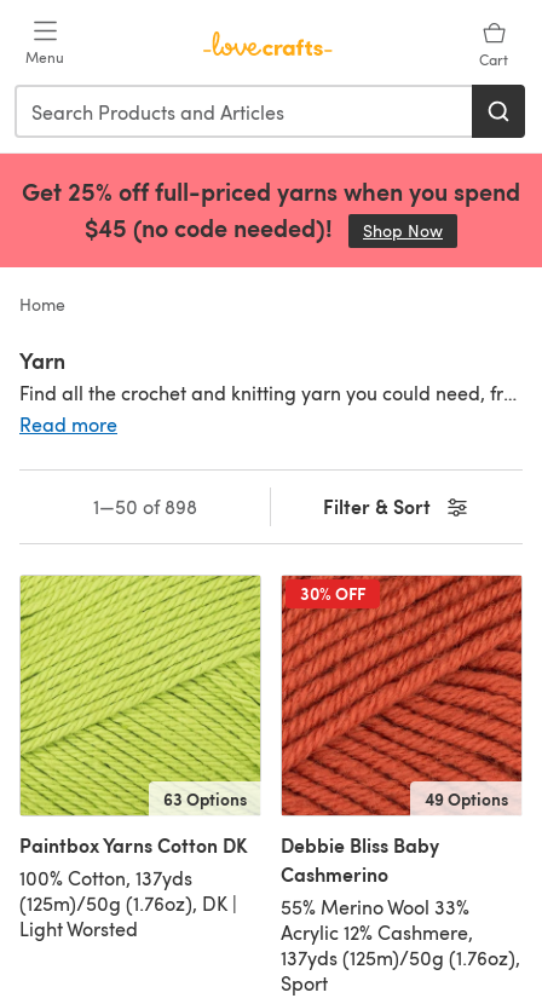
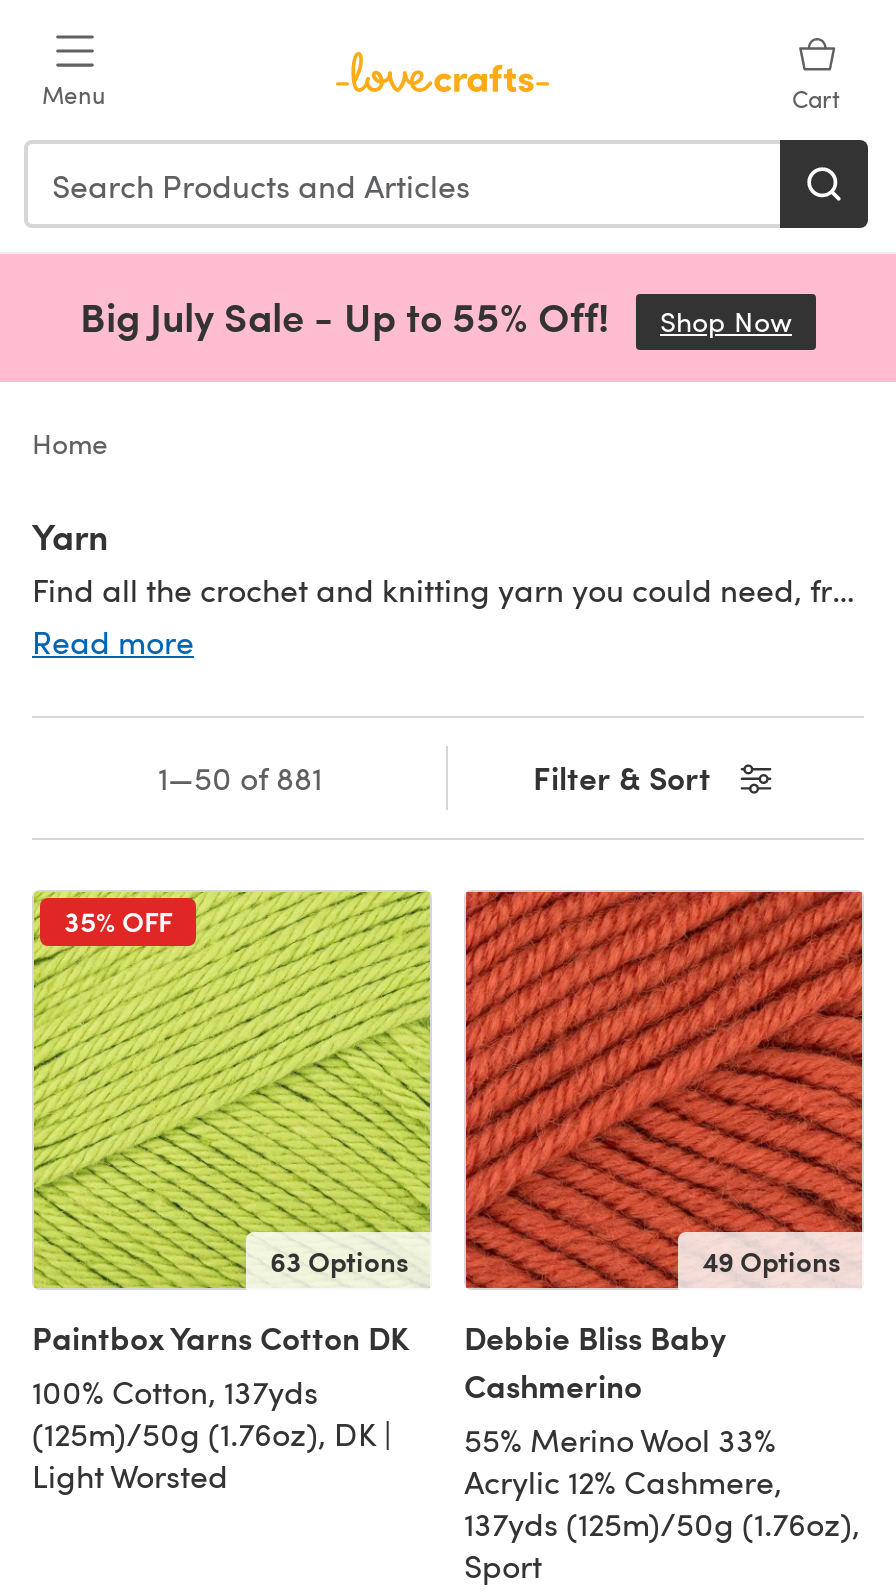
- Get 25% off full-priced yarns when you spend
- $45 (no code needed)!
+ Big July Sale - Up to 55% Off!

- 1—50 of 898
+ 1—50 of 881
+ 35% OFF

- 30% OFF
